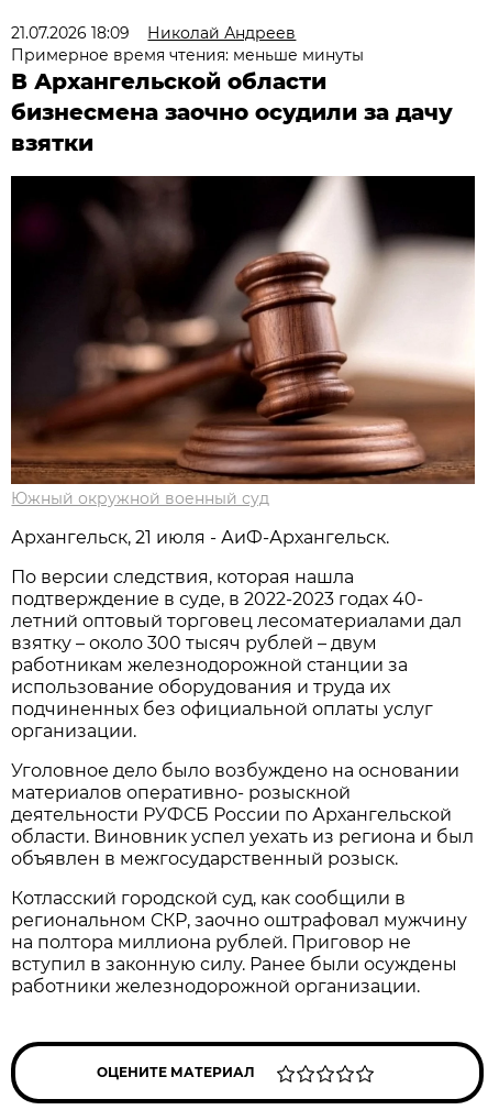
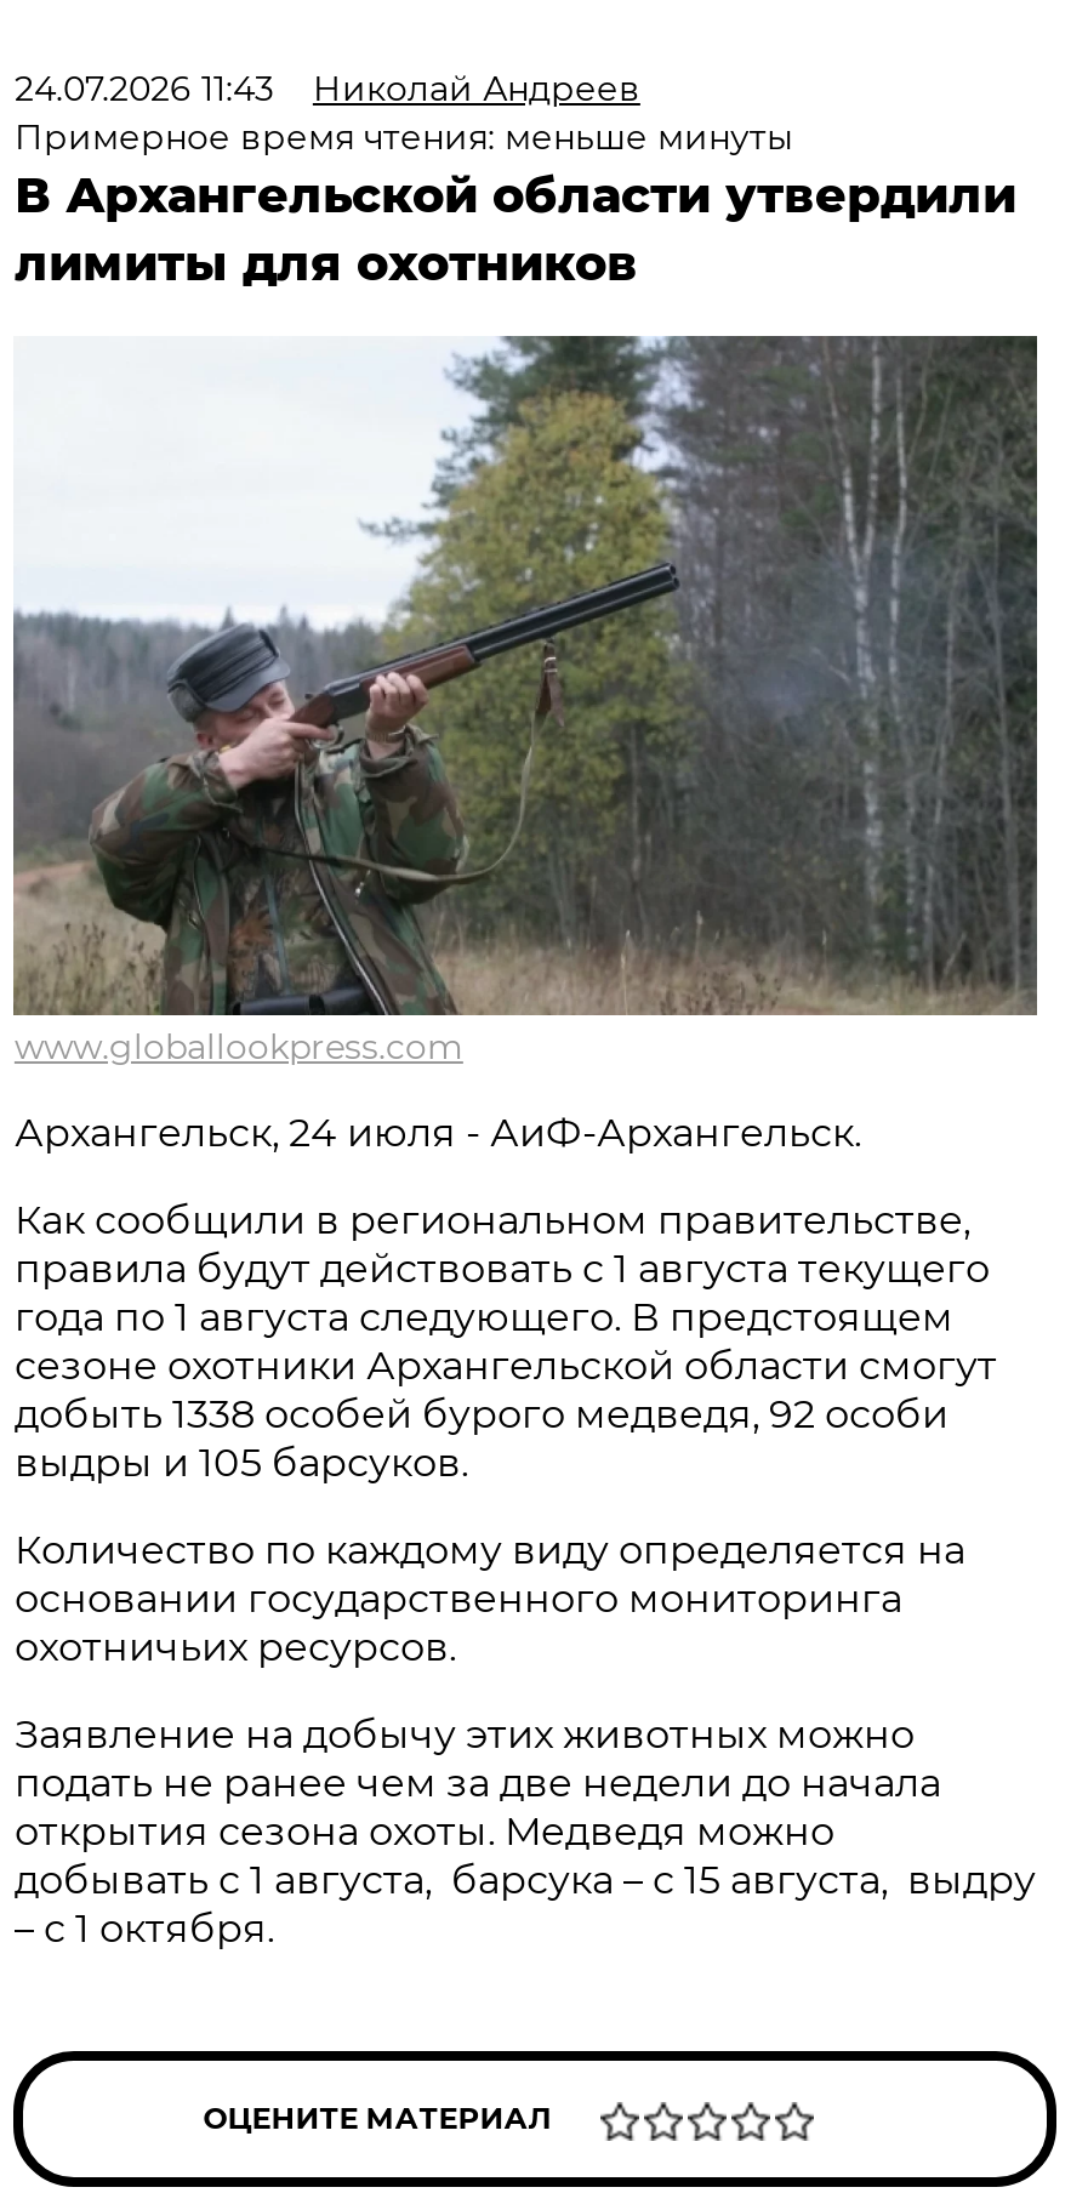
- 21.07.2026 18:09 Николай Андреев
+ 24.07.2026 11:43 Николай Андреев

- В Архангельской области
- бизнесмена заочно осудили за дачу
- взятки
+ В Архангельской области утвердили
+ лимиты для охотников

- [image]
- Южный окружной военный суд
+ [image]
+ www.globallookpress.com

- Архангельск, 21 июля - АиФ-Архангельск.
+ Архангельск, 24 июля - АиФ-Архангельск.

- По версии следствия, которая нашла
- подтверждение в суде, в 2022-2023 годах 40-
- летний оптовый торговец лесоматериалами дал
- взятку – около 300 тысяч рублей – двум
- работникам железнодорожной станции за
- использование оборудования и труда их
- подчиненных без официальной оплаты услуг
- организации.
+ Как сообщили в региональном правительстве,
+ правила будут действовать с 1 августа текущего
+ года по 1 августа следующего. В предстоящем
+ сезоне охотники Архангельской области смогут
+ добыть 1338 особей бурого медведя, 92 особи
+ выдры и 105 барсуков.

- Уголовное дело было возбуждено на основании
- материалов оперативно- розыскной
- деятельности РУФСБ России по Архангельской
- области. Виновник успел уехать из региона и был
- объявлен в межгосударственный розыск.
+ Количество по каждому виду определяется на
+ основании государственного мониторинга
+ охотничьих ресурсов.

- Котласский городской суд, как сообщили в
- региональном СКР, заочно оштрафовал мужчину
- на полтора миллиона рублей. Приговор не
- вступил в законную силу. Ранее были осуждены
- работники железнодорожной организации.
+ Заявление на добычу этих животных можно
+ подать не ранее чем за две недели до начала
+ открытия сезона охоты. Медведя можно
+ добывать с 1 августа, барсука – с 15 августа, выдру
+ – с 1 октября.
